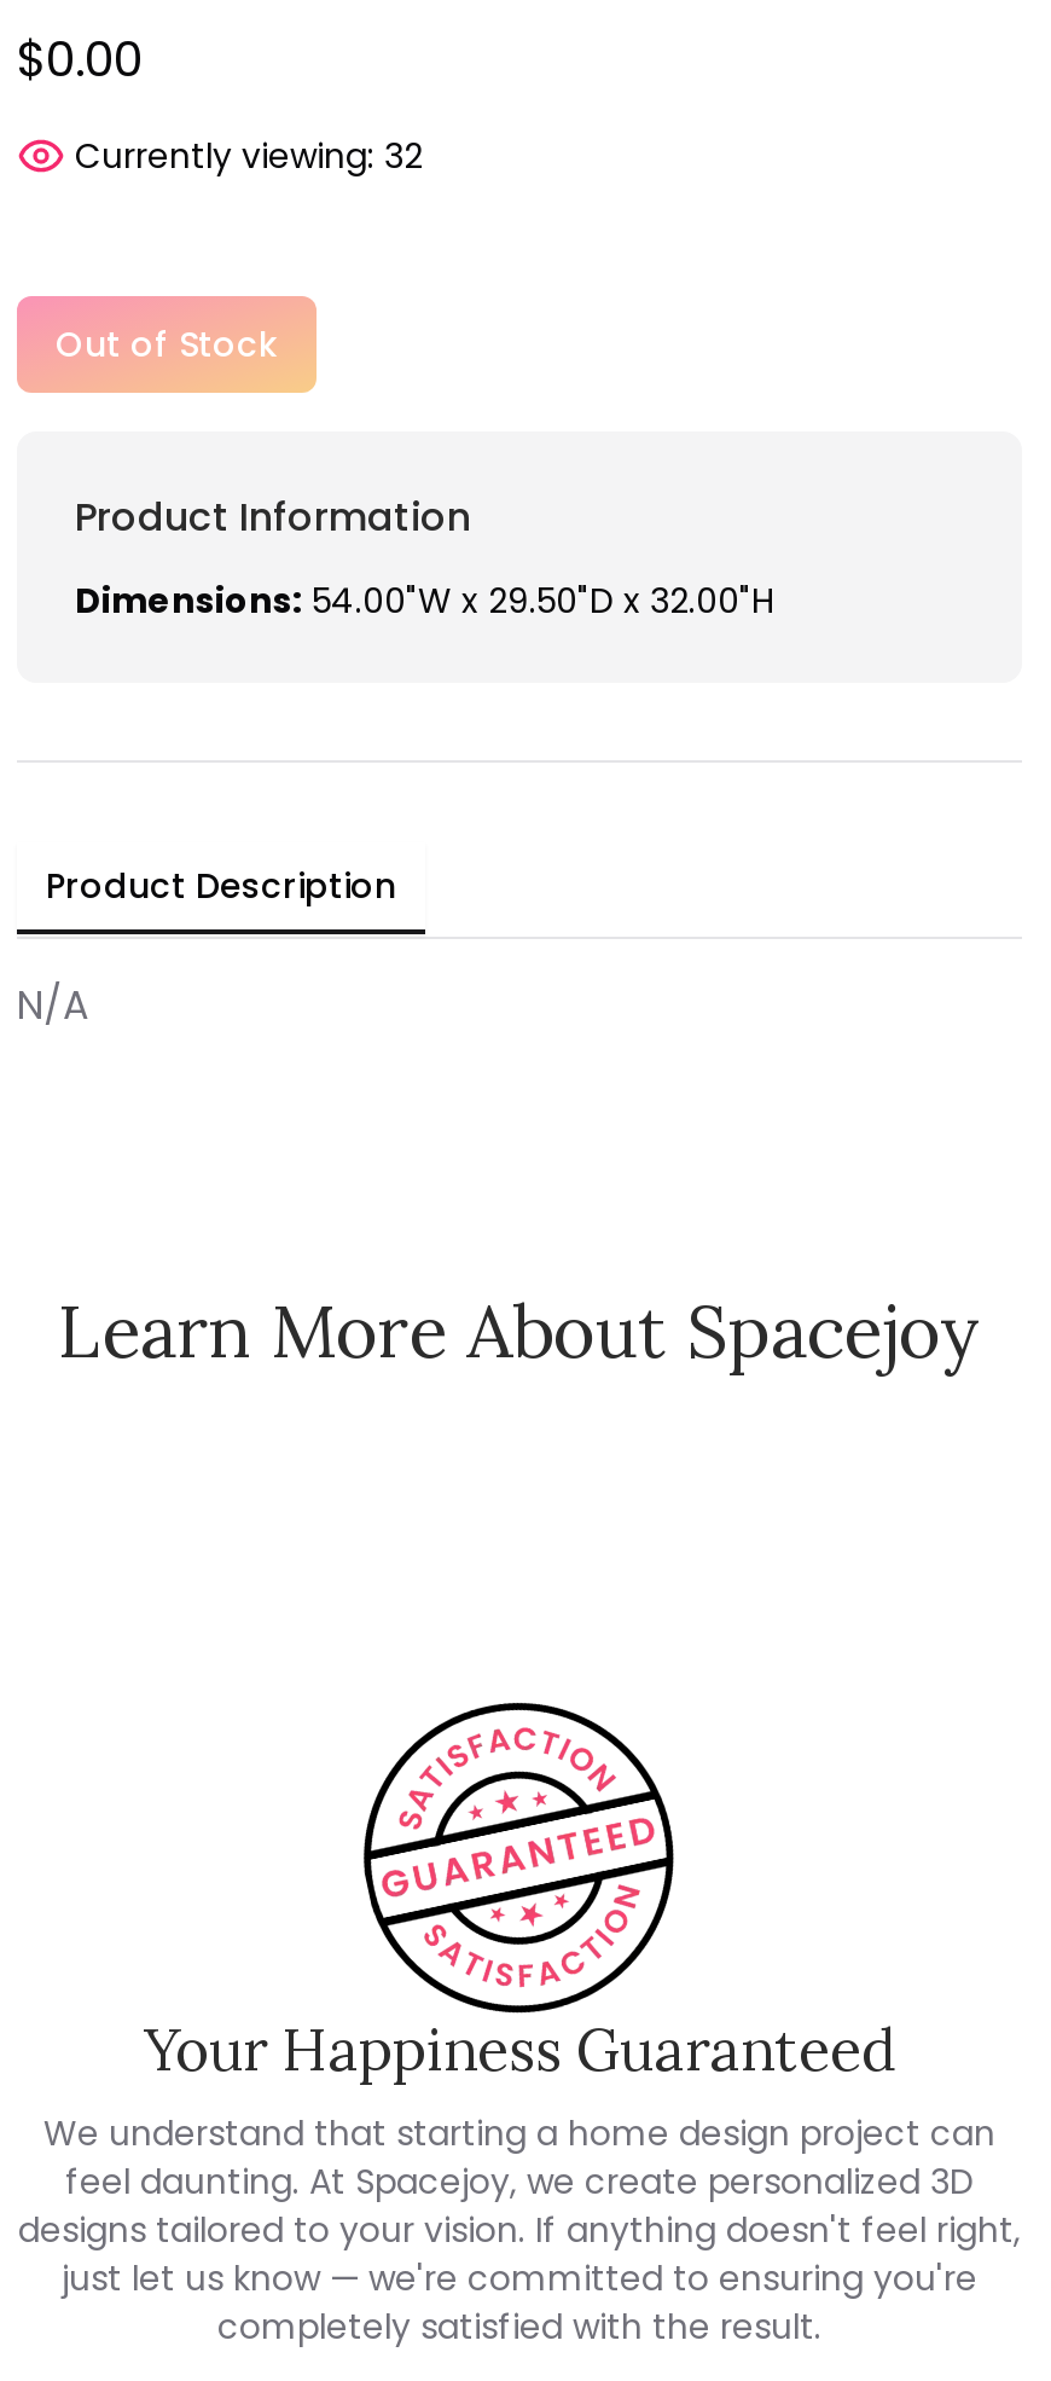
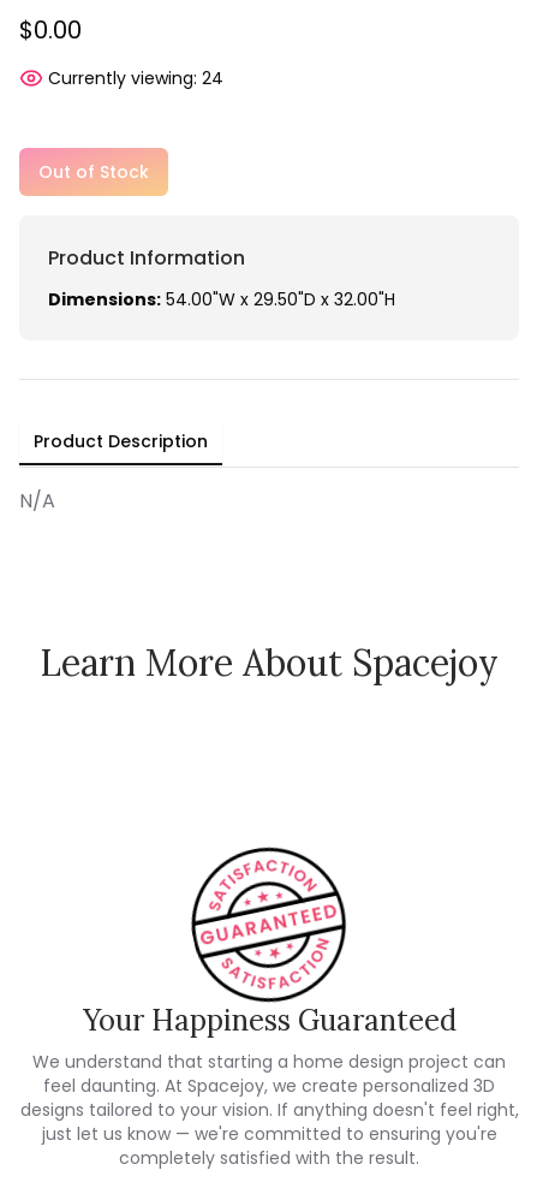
- Currently viewing: 32
+ Currently viewing: 24
